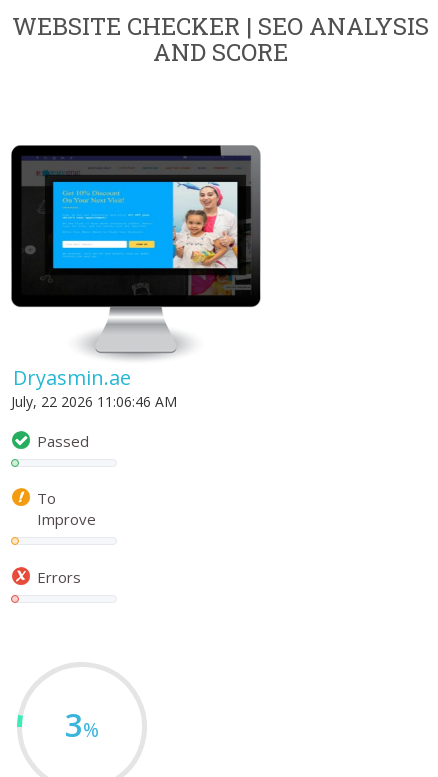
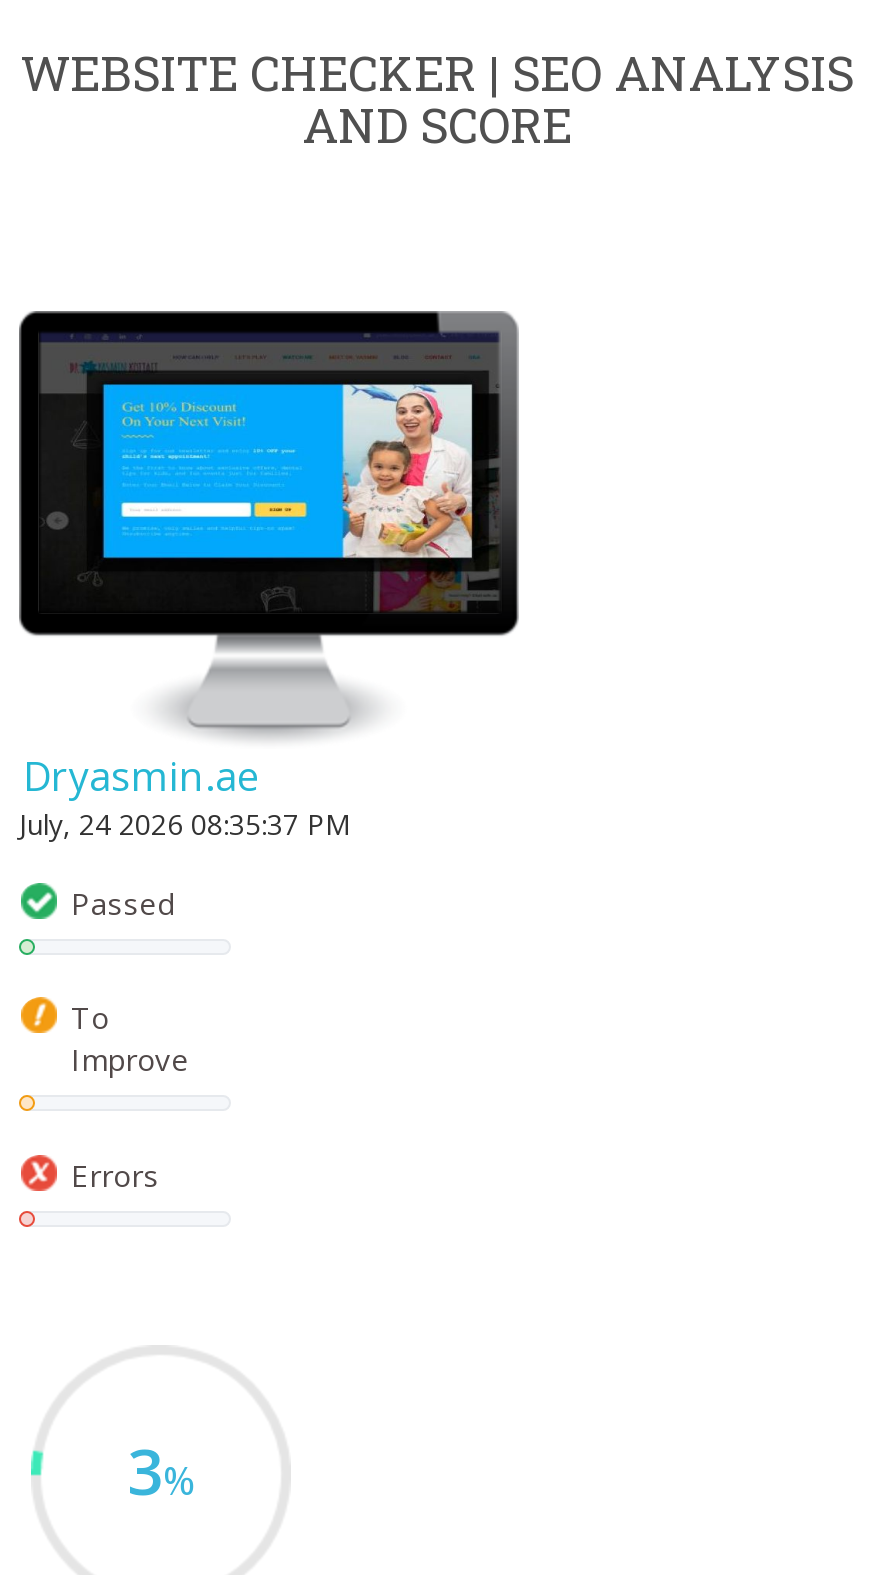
- July, 22 2026 11:06:46 AM
+ July, 24 2026 08:35:37 PM
